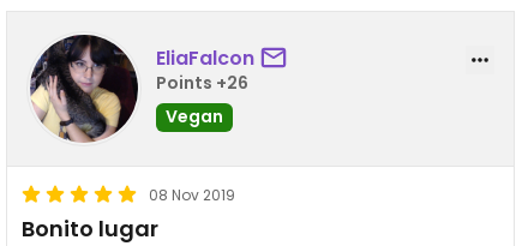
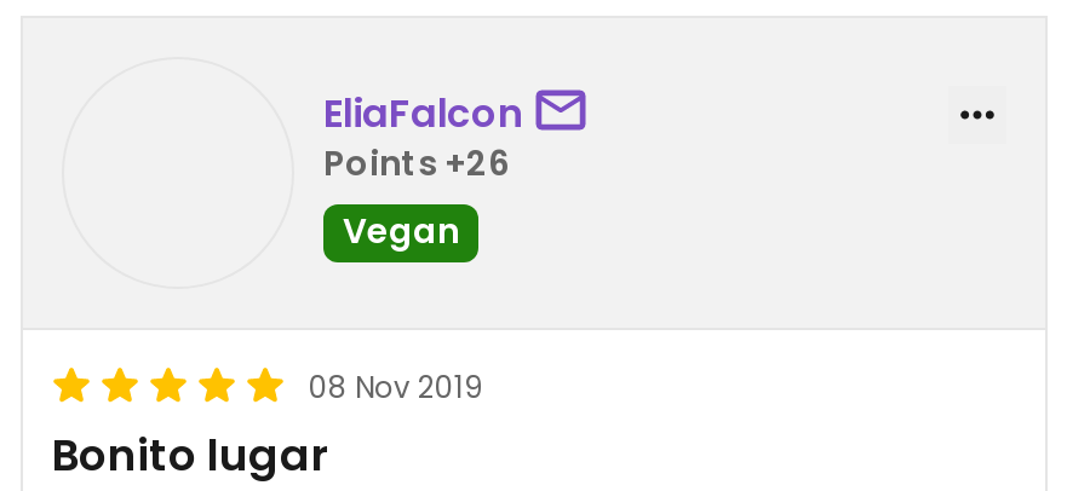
- [image]
